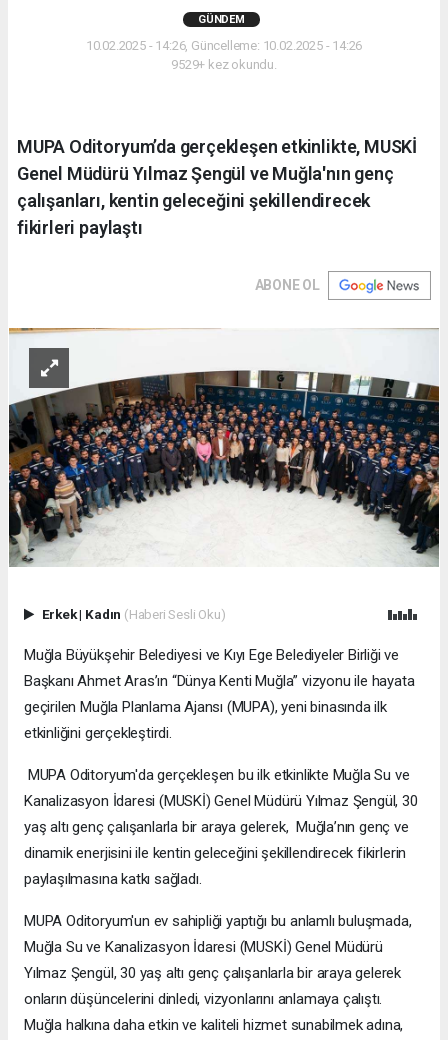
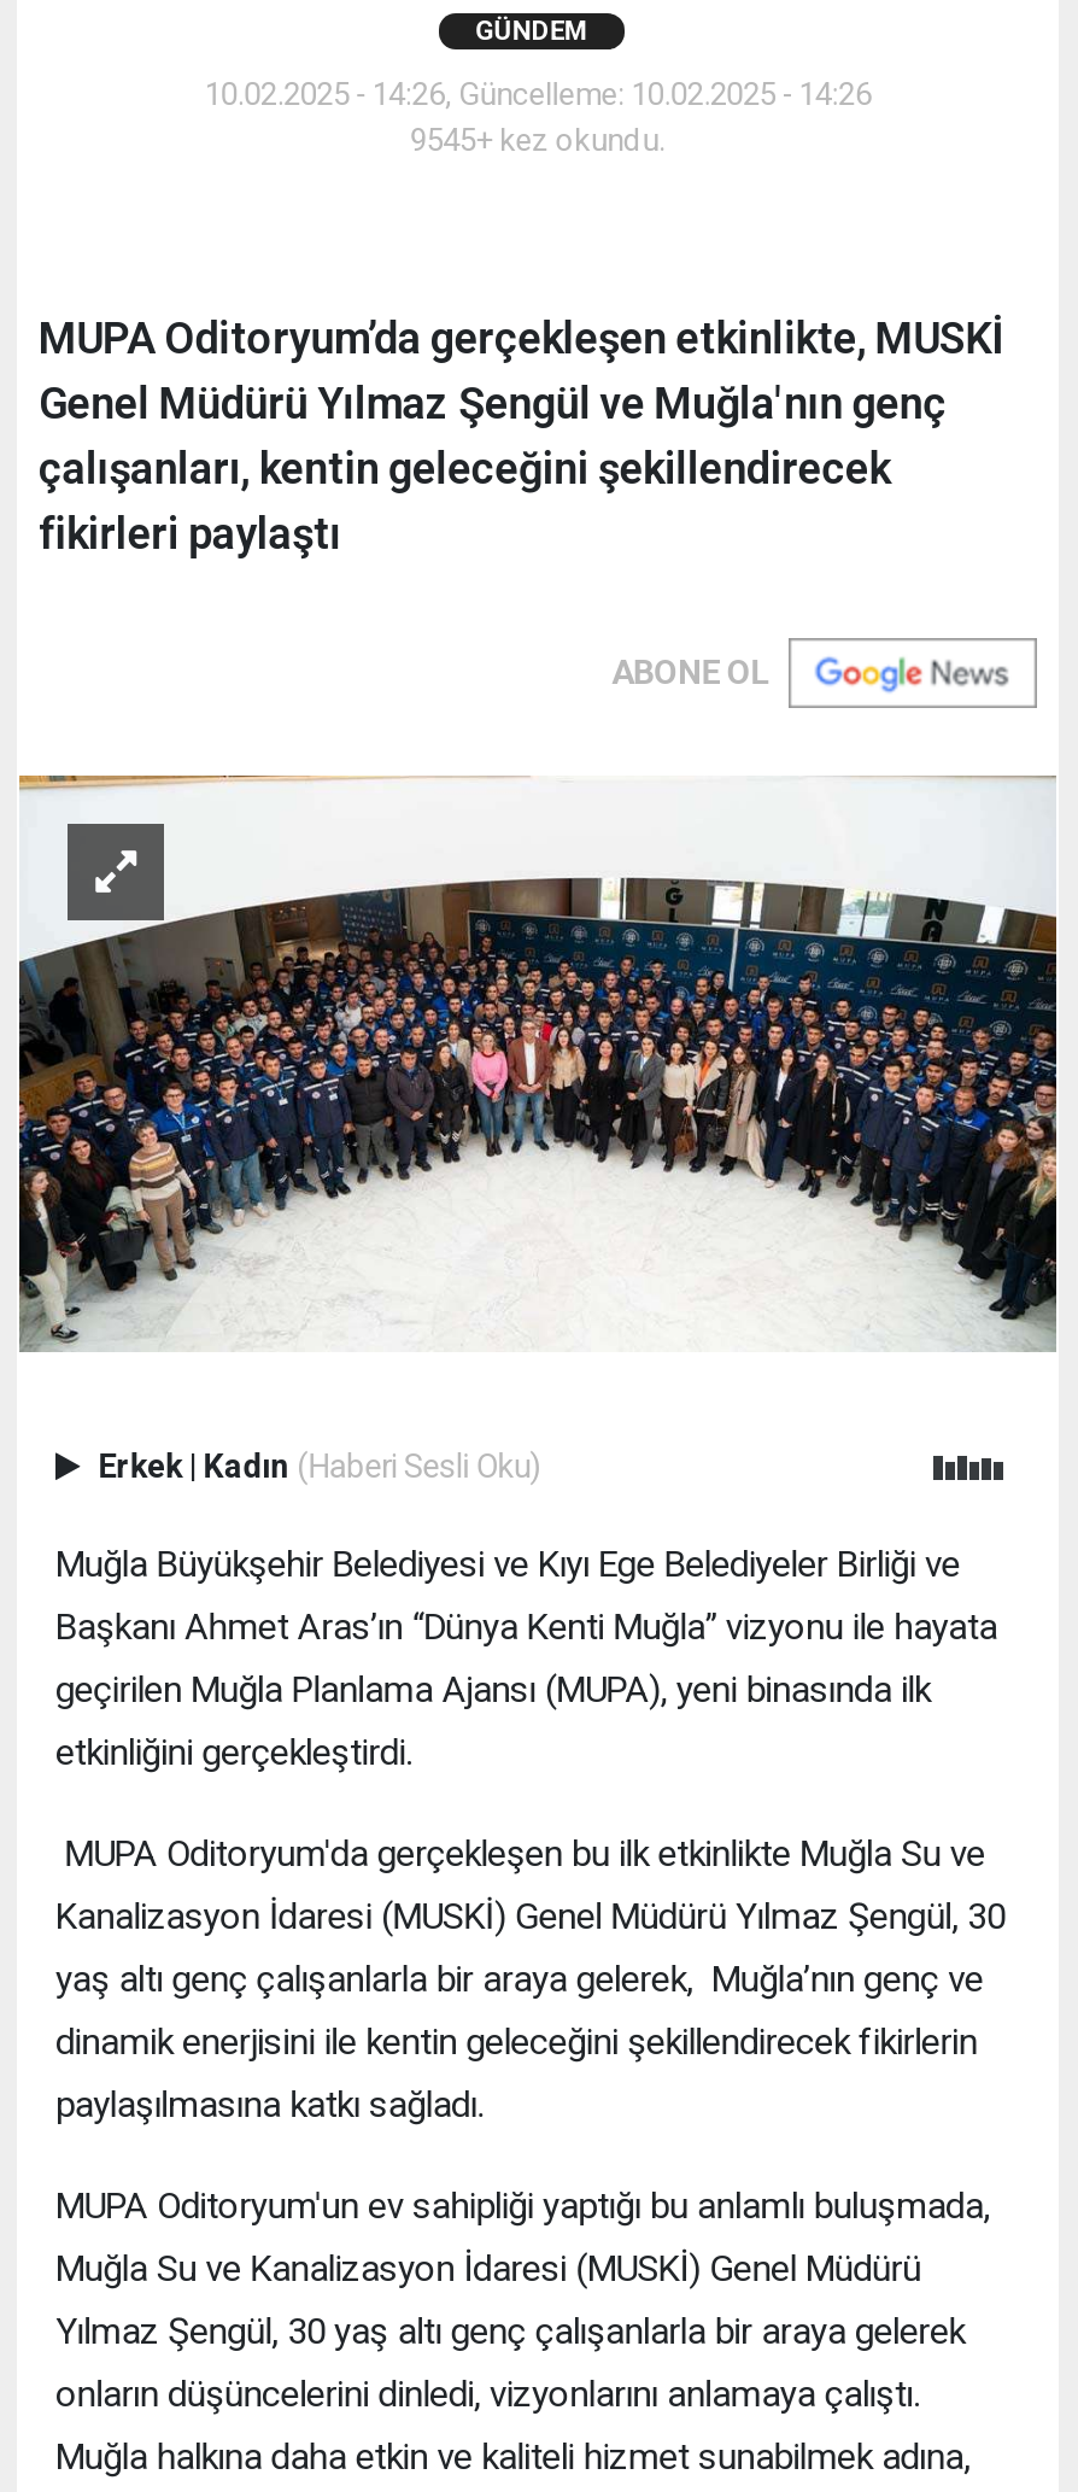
- 9529+ kez okundu.
+ 9545+ kez okundu.
